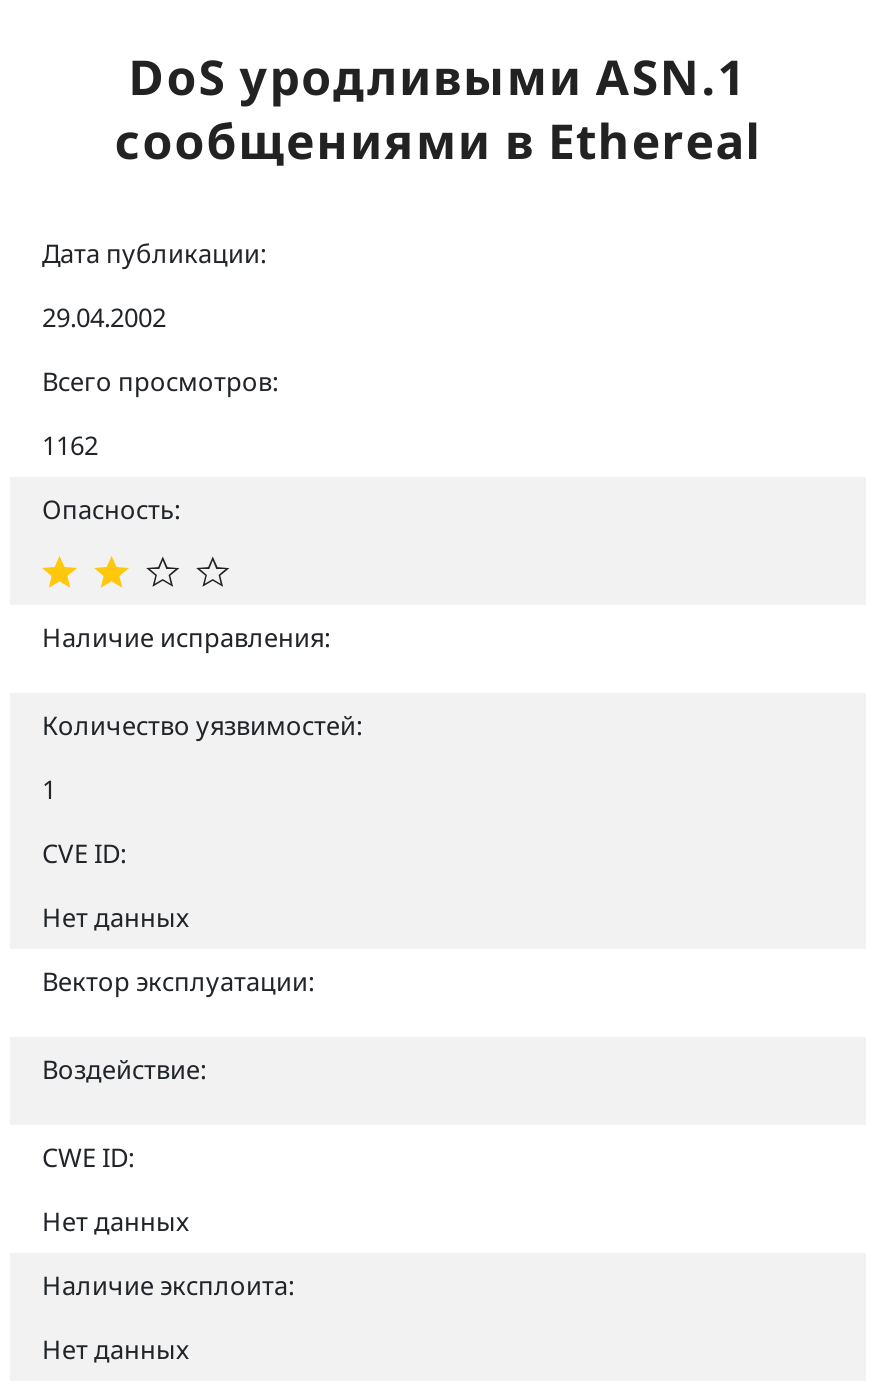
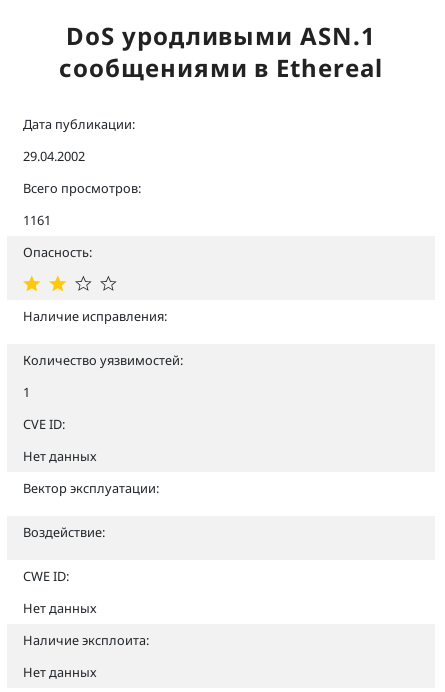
- 1162
+ 1161
